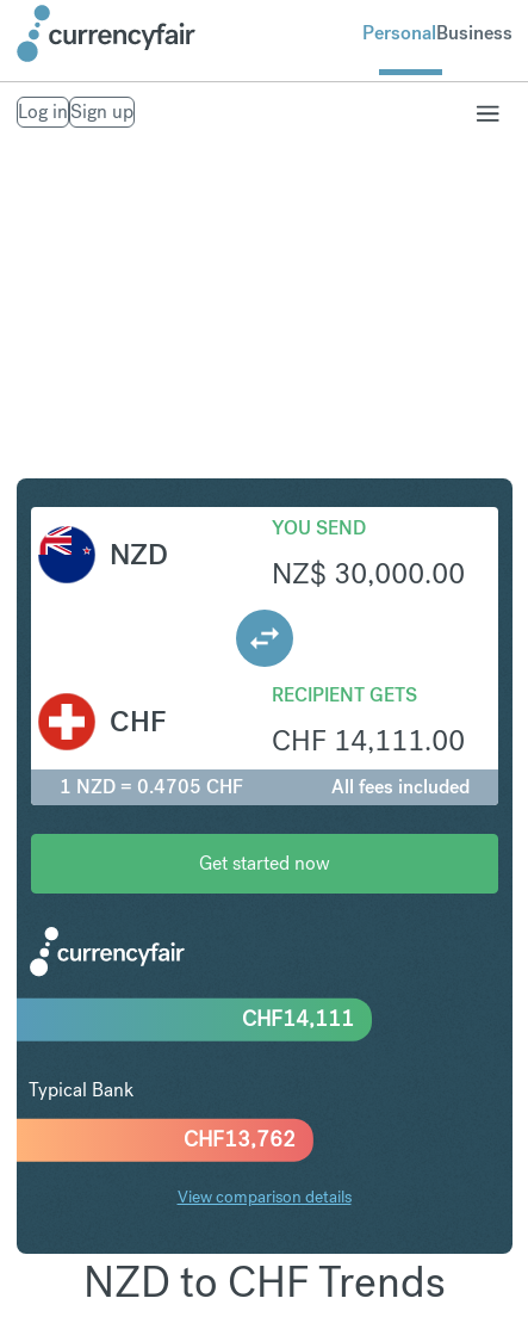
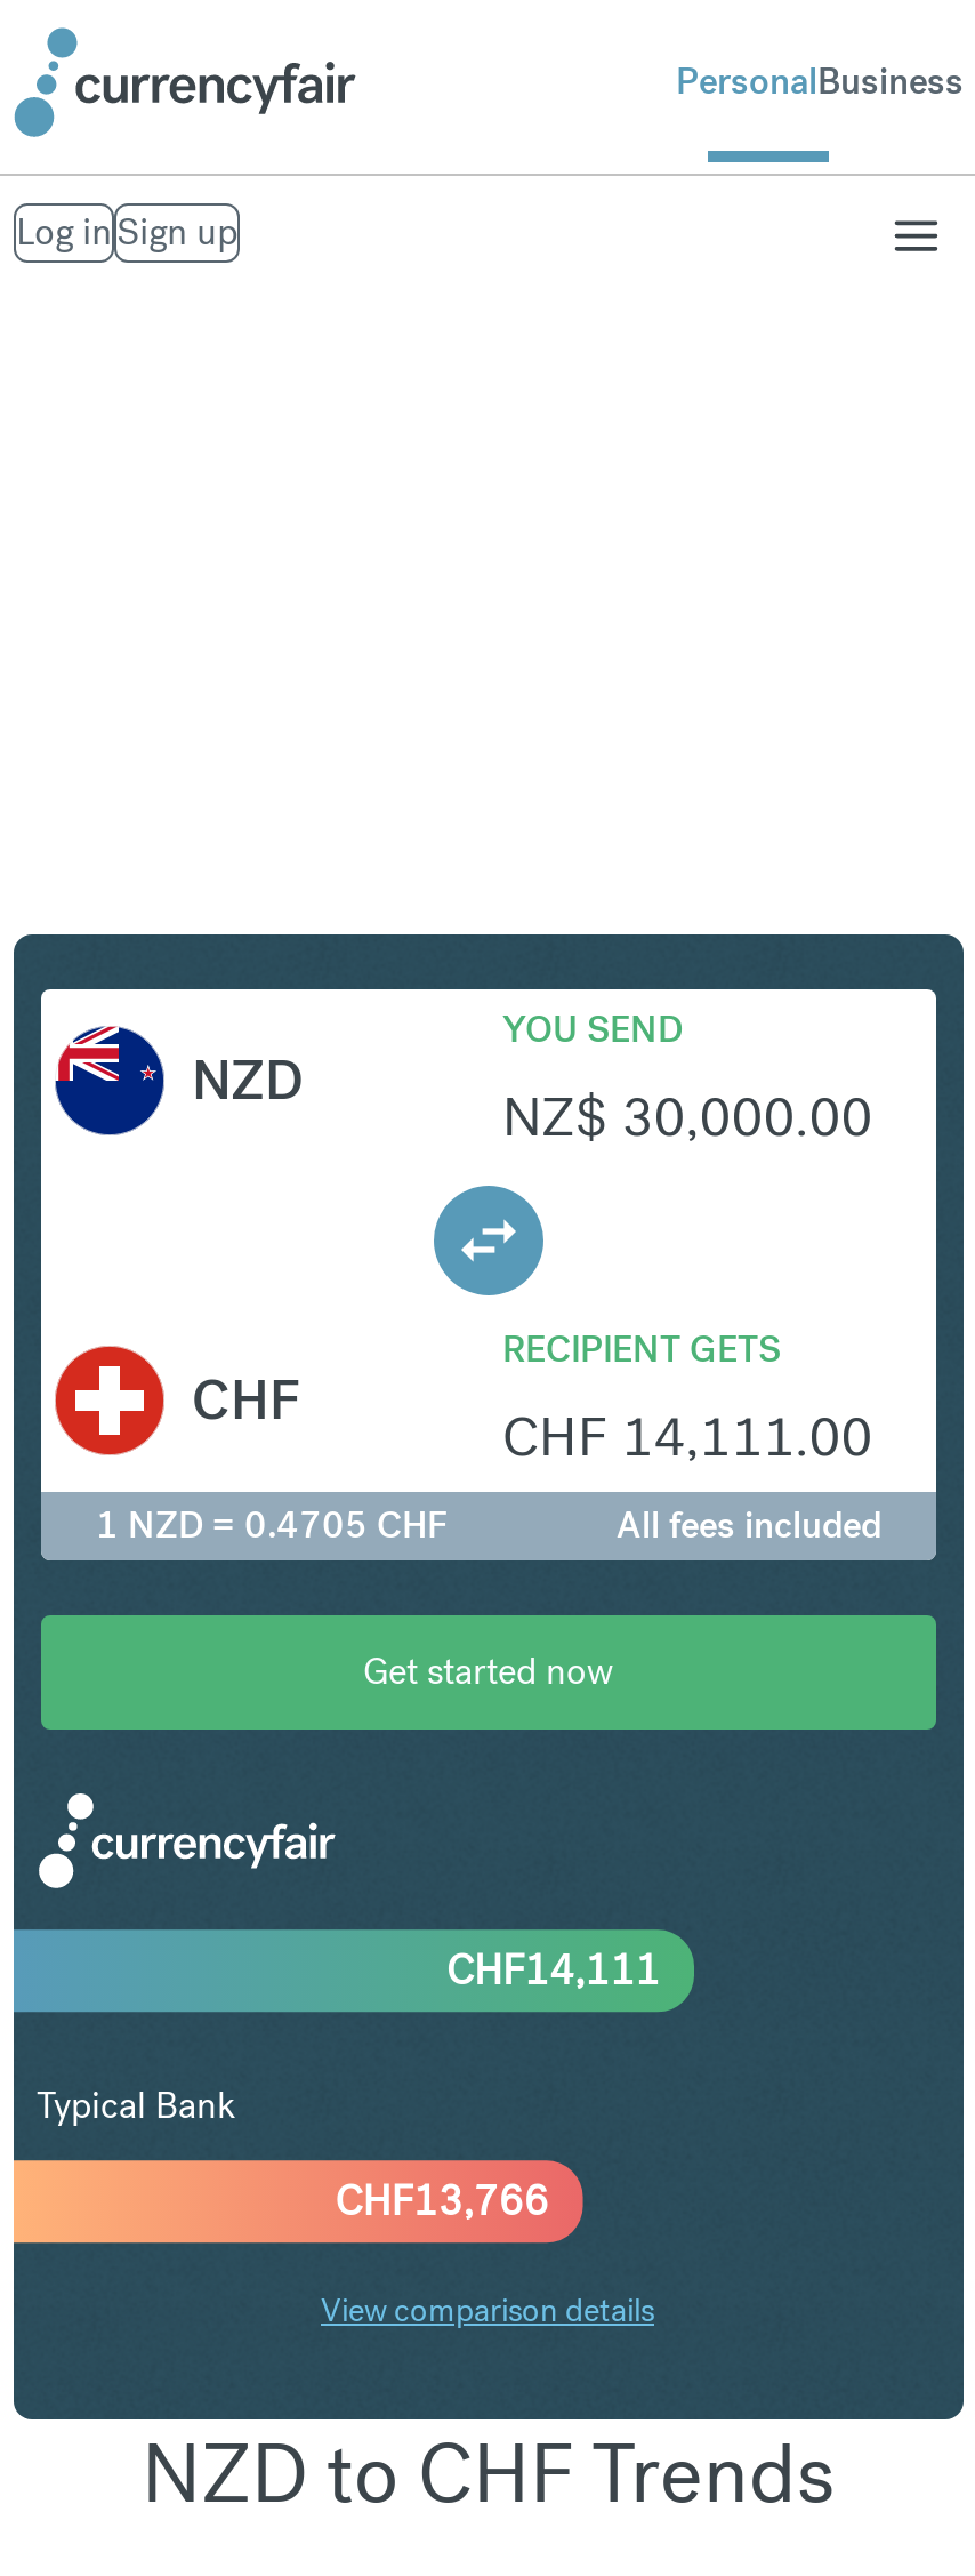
- CHF13,762
+ CHF13,766
